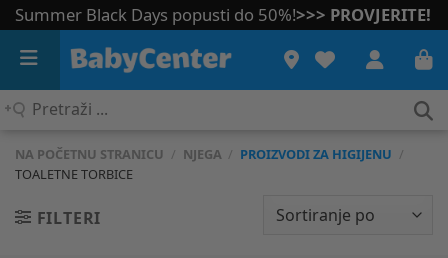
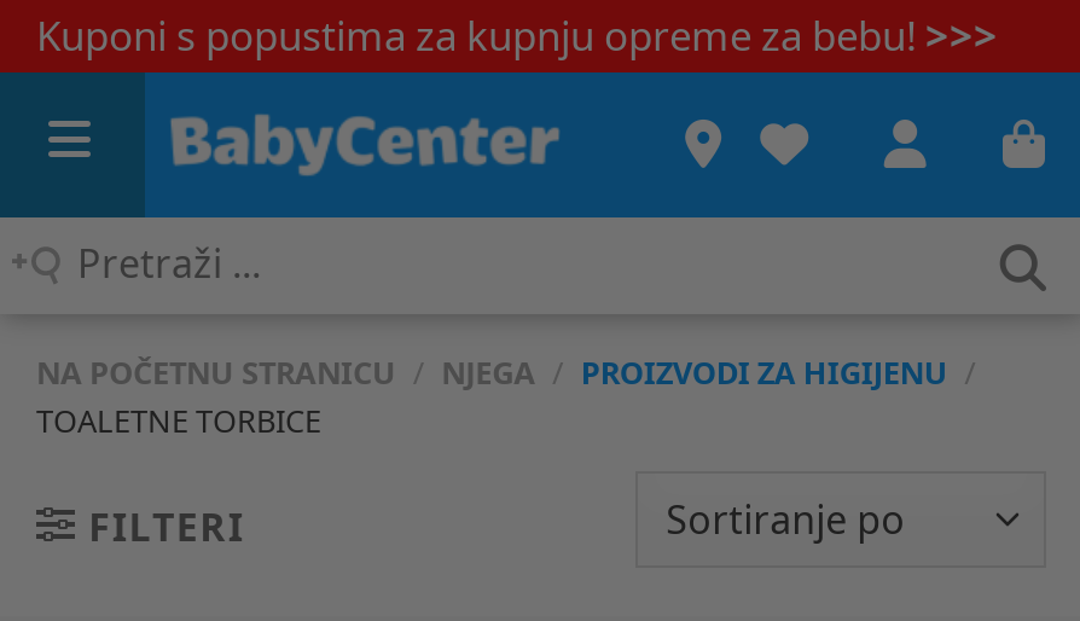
- Summer Black Days popusti do 50%! >>> PROVJERITE!
+ Kuponi s popustima za kupnju opreme za bebu! >>>
